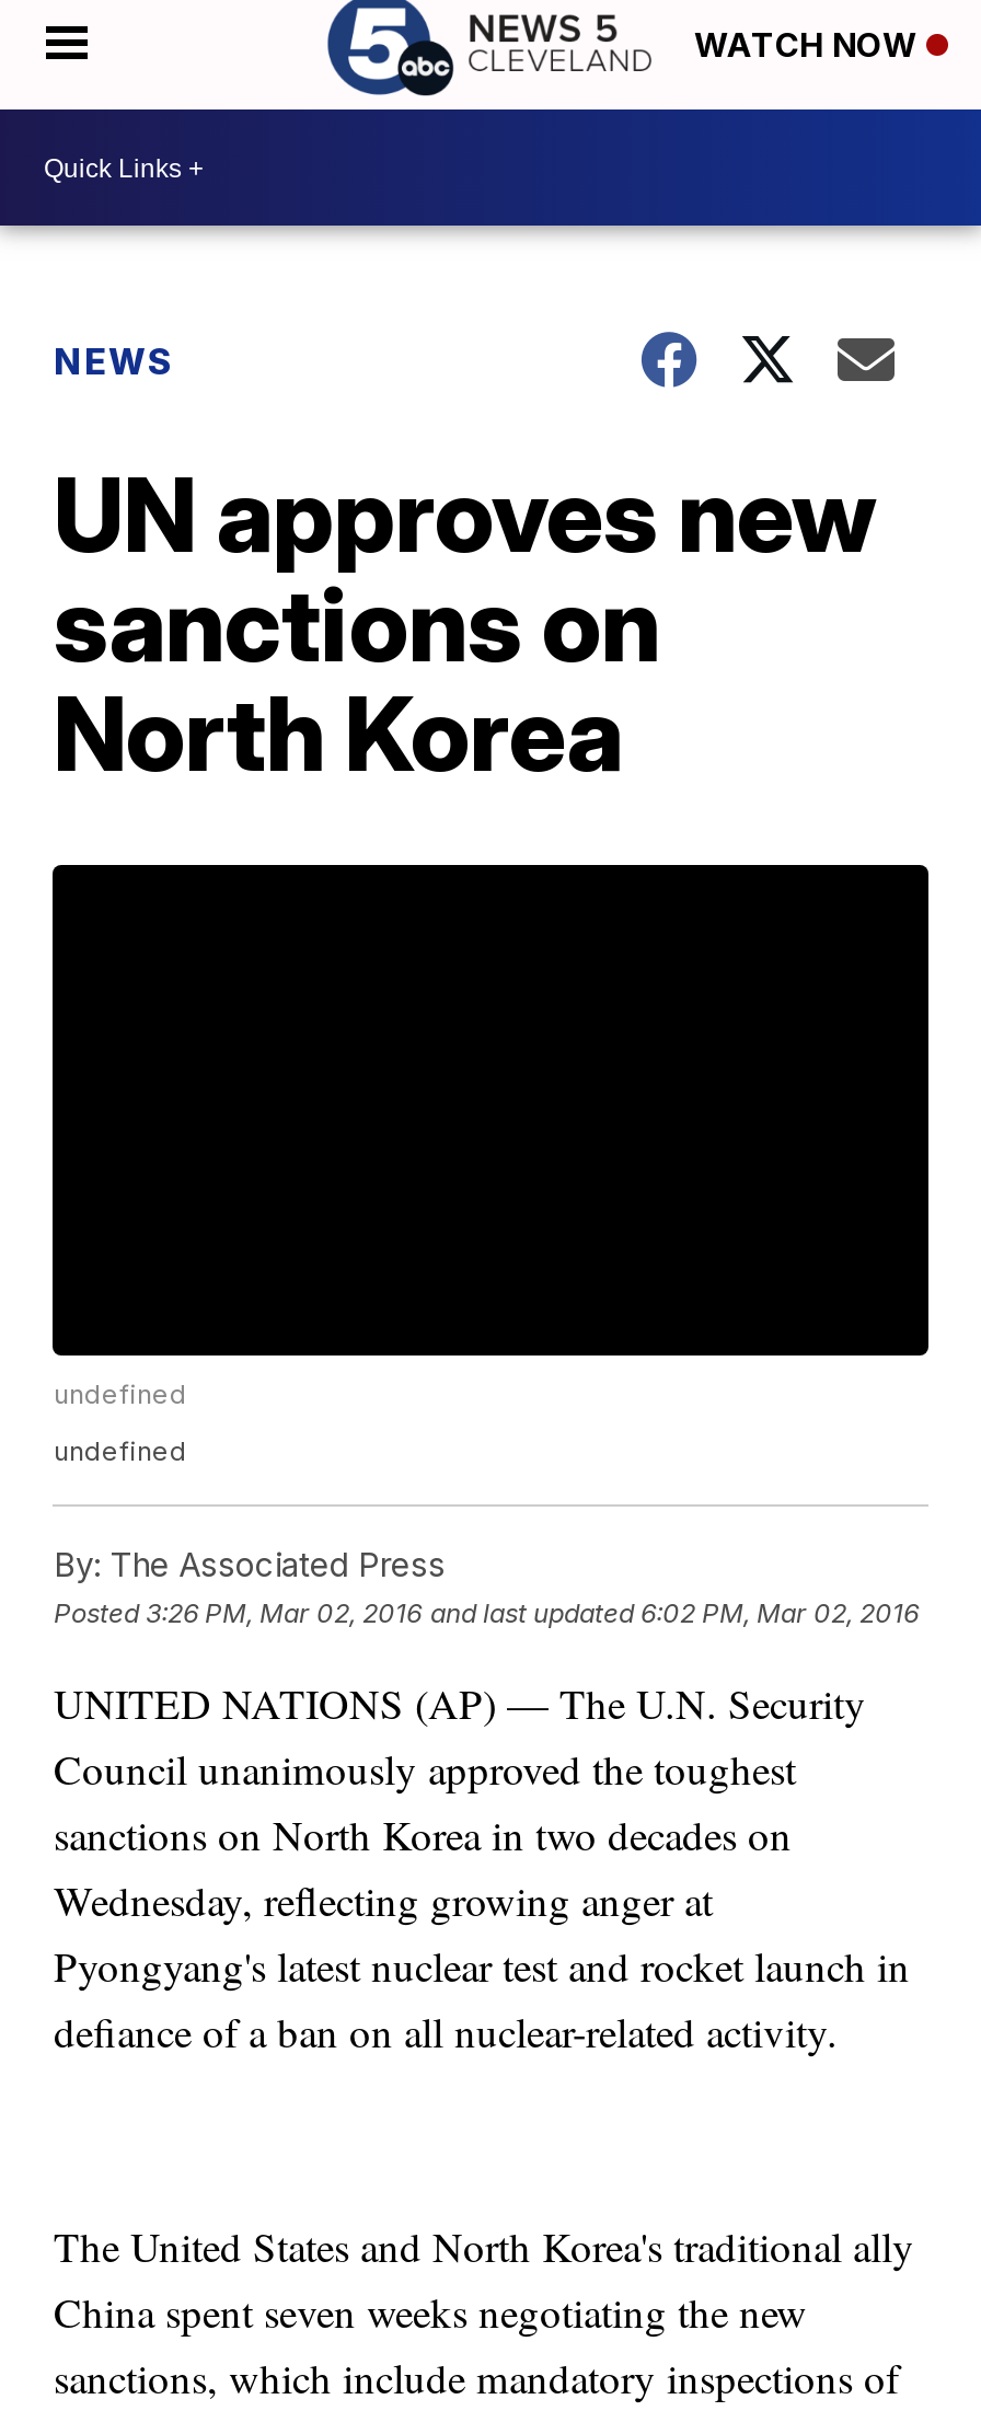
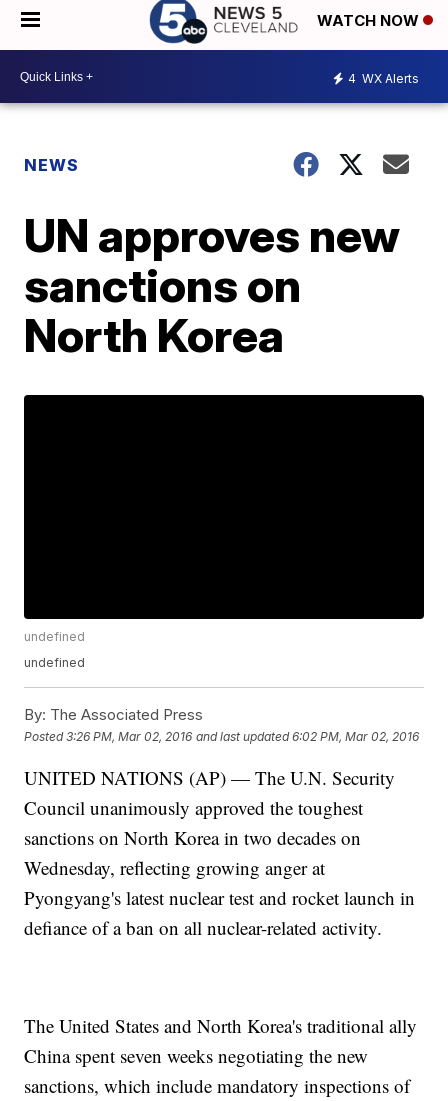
+ 4 WX Alerts
